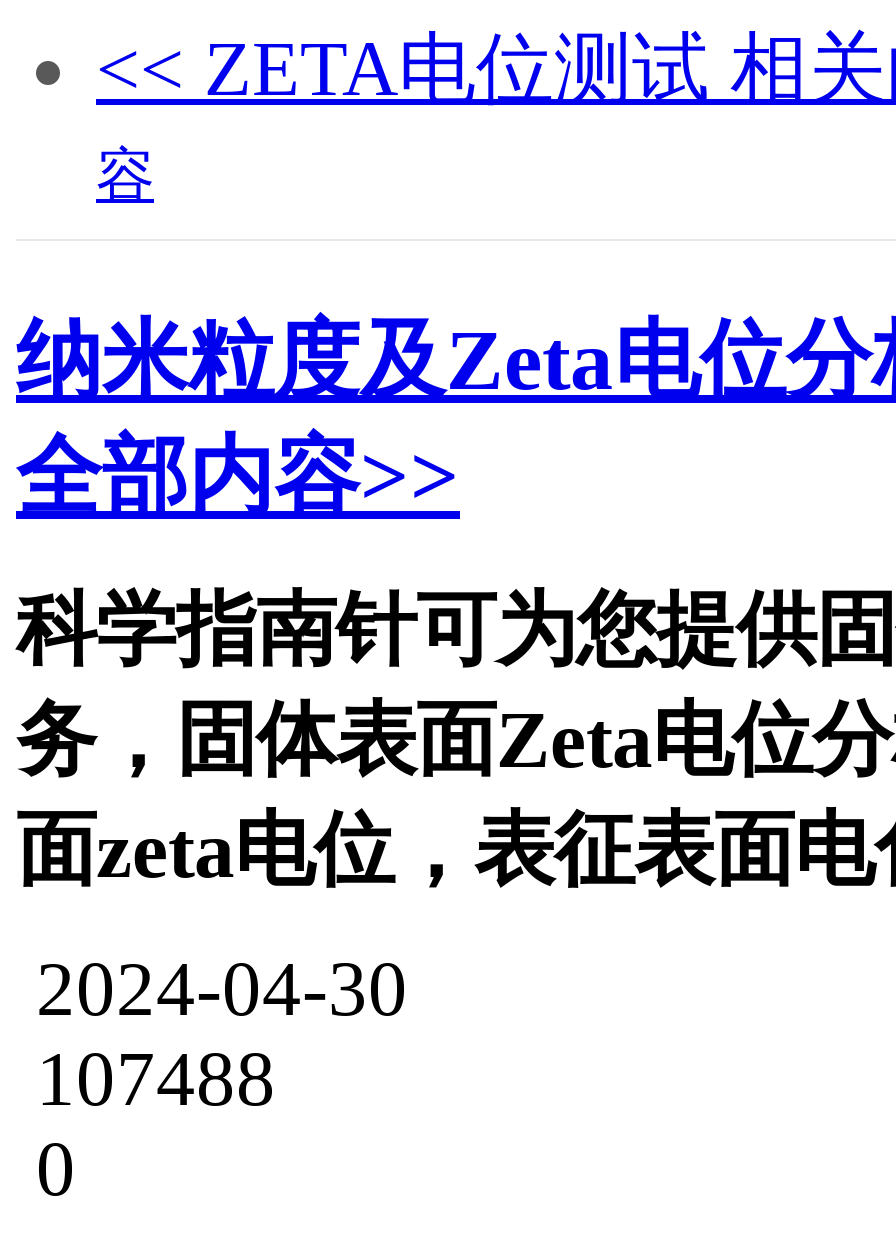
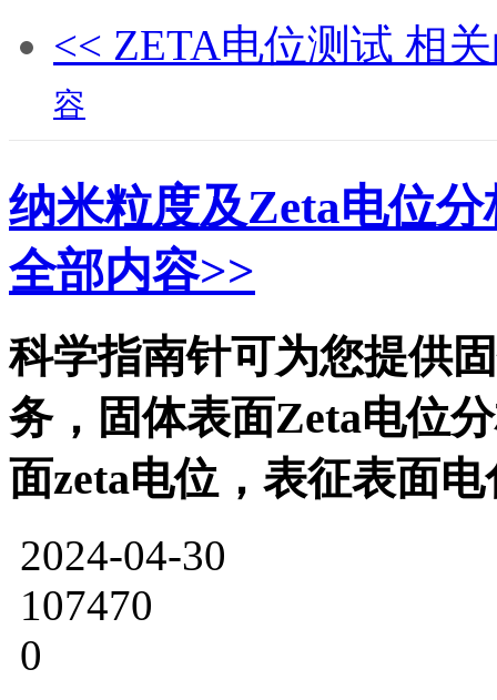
- 107488
+ 107470
